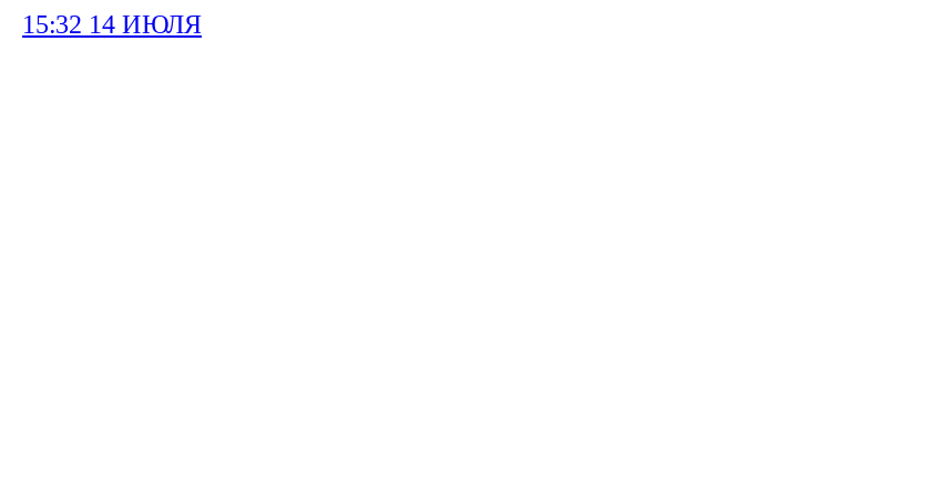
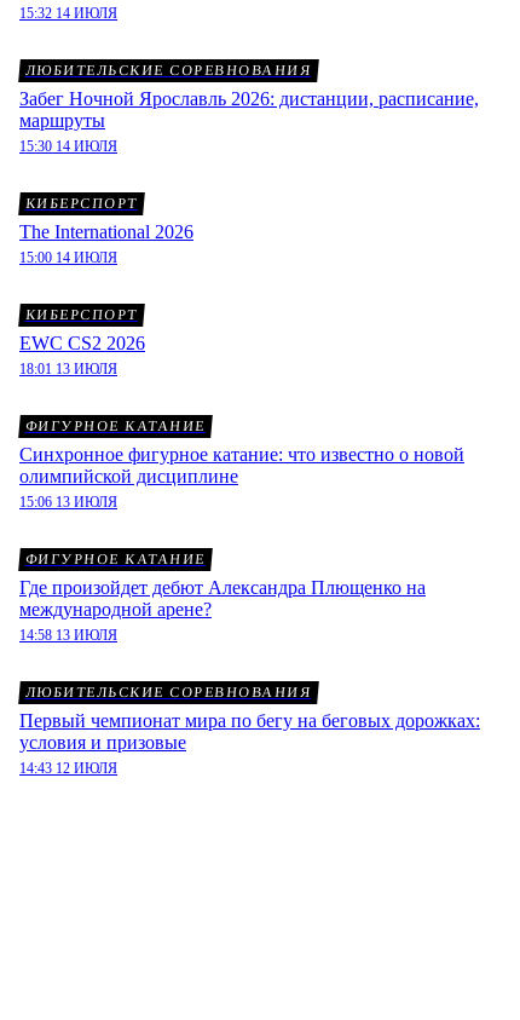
+ ЛЮБИТЕЛЬСКИЕ СОРЕВНОВАНИЯ
+ Забег Ночной Ярославль 2026: дистанции, расписание,
+ маршруты
+ 15:30 14 ИЮЛЯ
+ КИБЕРСПОРТ
+ The International 2026
+ 15:00 14 ИЮЛЯ
+ КИБЕРСПОРТ
+ EWC CS2 2026
+ 18:01 13 ИЮЛЯ
+ ФИГУРНОЕ КАТАНИЕ
+ Синхронное фигурное катание: что известно о новой
+ олимпийской дисциплине
+ 15:06 13 ИЮЛЯ
+ ФИГУРНОЕ КАТАНИЕ
+ Где произойдет дебют Александра Плющенко на
+ международной арене?
+ 14:58 13 ИЮЛЯ
+ ЛЮБИТЕЛЬСКИЕ СОРЕВНОВАНИЯ
+ Первый чемпионат мира по бегу на беговых дорожках:
+ условия и призовые
+ 14:43 12 ИЮЛЯ
